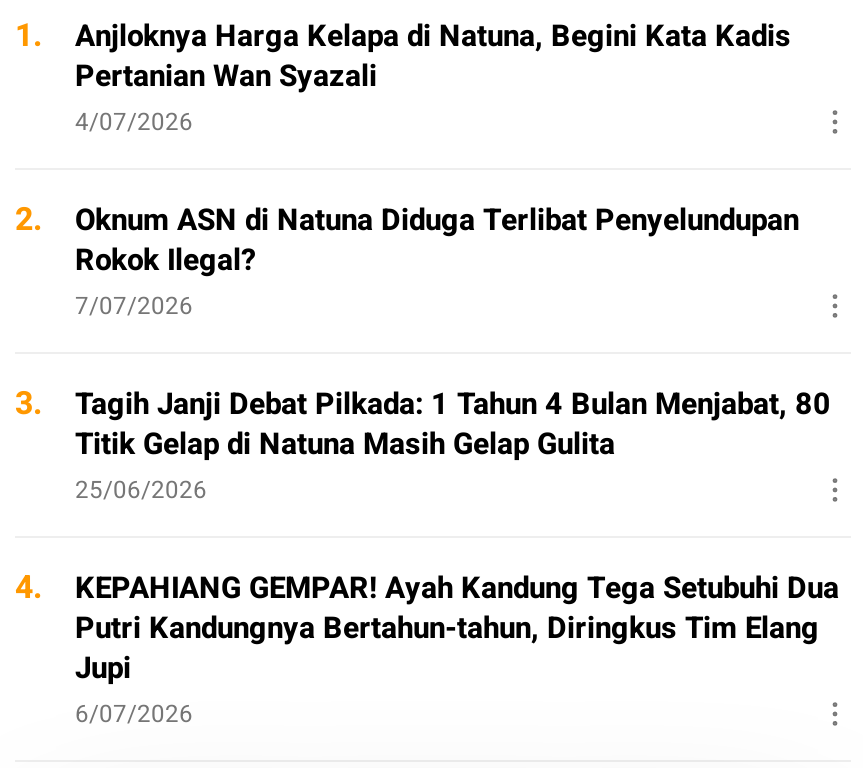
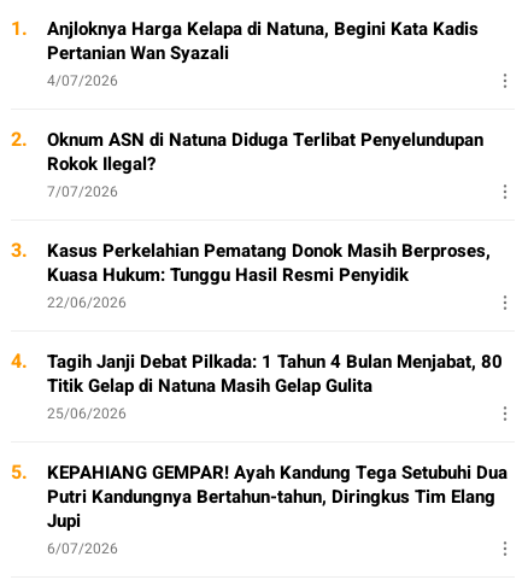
+ Kasus Perkelahian Pematang Donok Masih Berproses,
+ Kuasa Hukum: Tunggu Hasil Resmi Penyidik
+ 22/06/2026
+ 4.

- 4. KEPAHIANG GEMPAR! Ayah Kandung Tega Setubuhi Dua
+ 5. KEPAHIANG GEMPAR! Ayah Kandung Tega Setubuhi Dua
